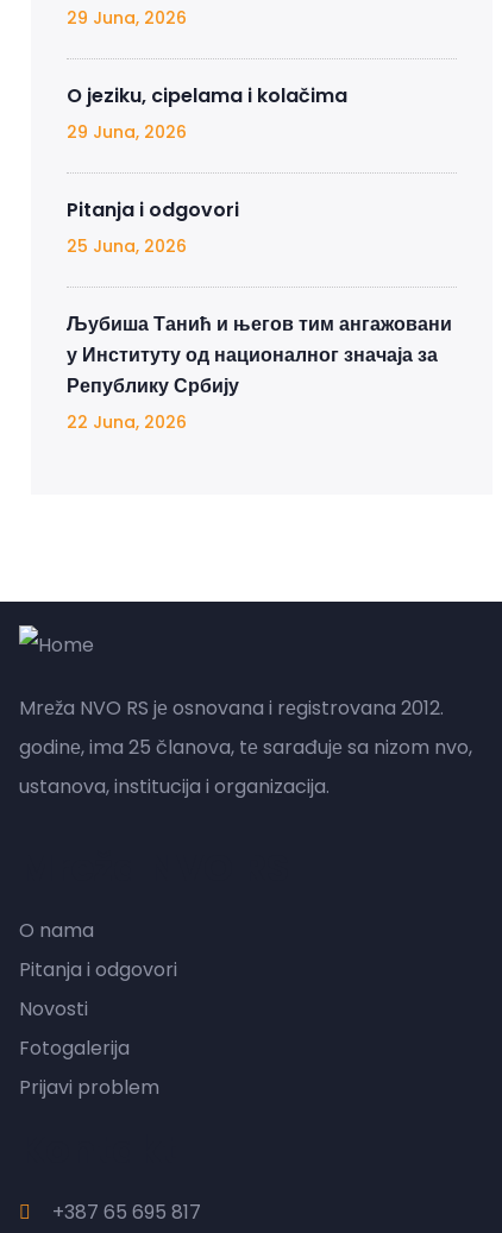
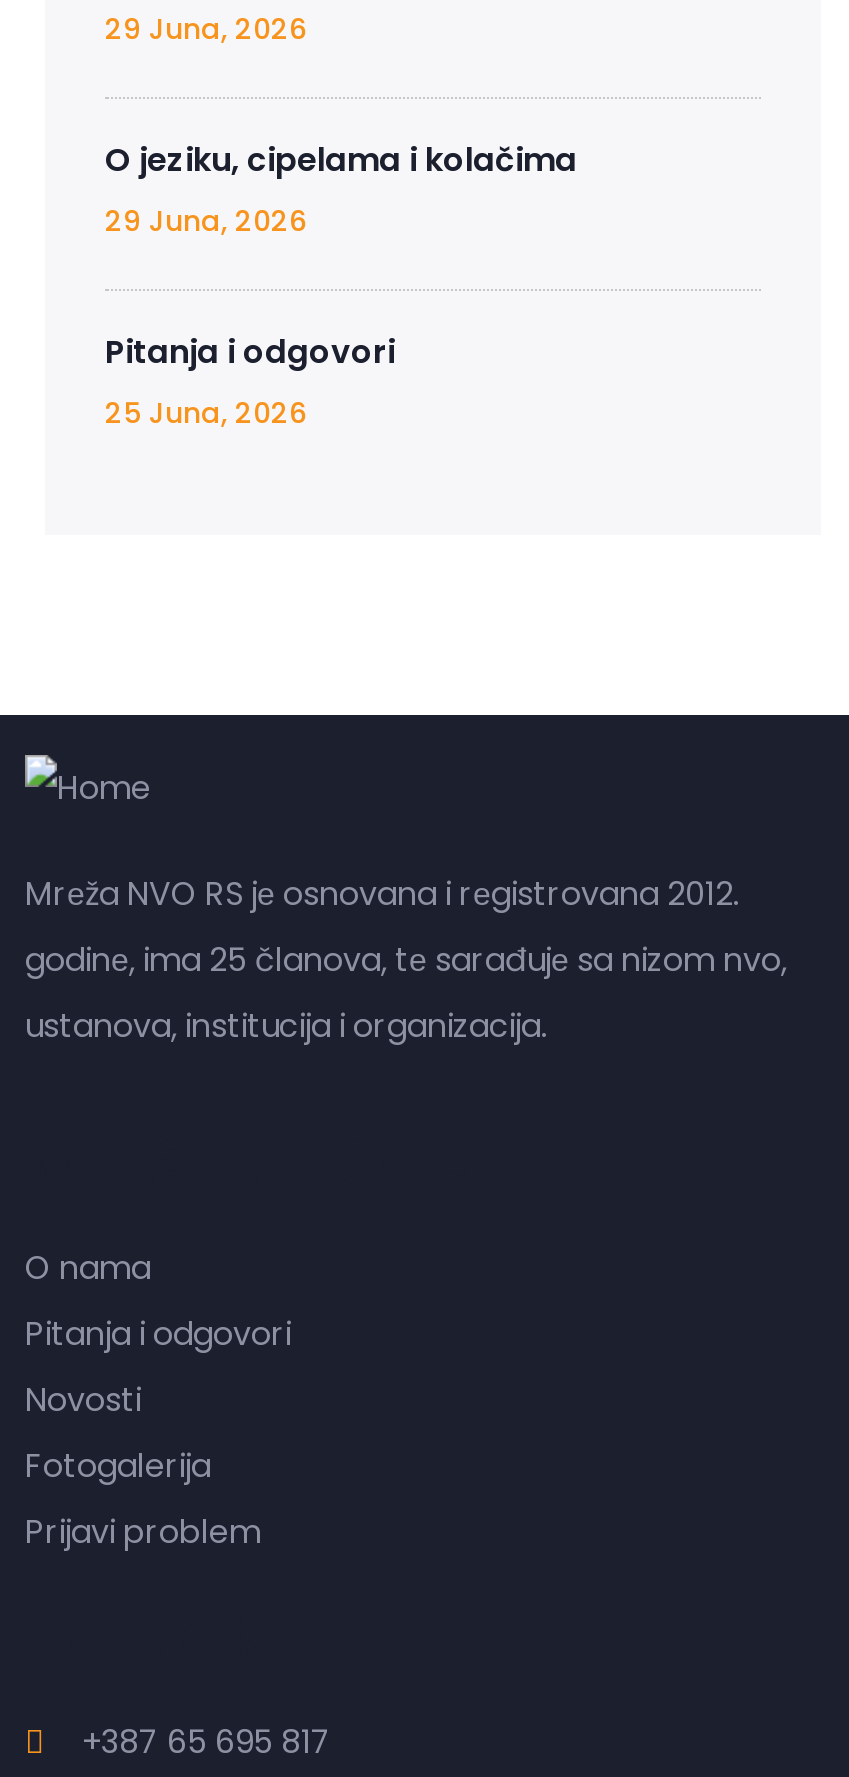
- Љубиша Танић и његов тим ангажовани
- у Институту од националног значаја за
- Републику Србију
- 22 Juna, 2026
